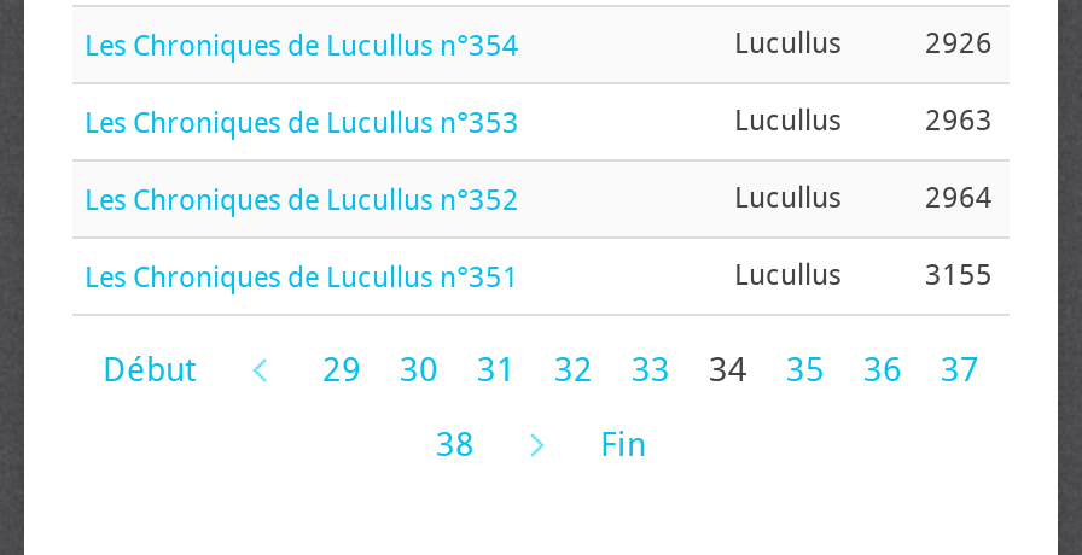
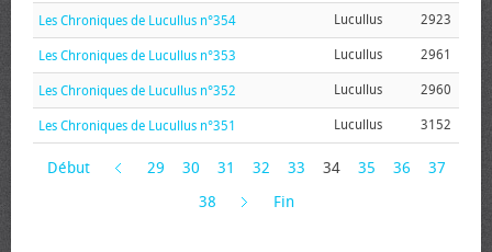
- 2926
+ 2923

- 2963
+ 2961

- 2964
+ 2960

- 3155
+ 3152
